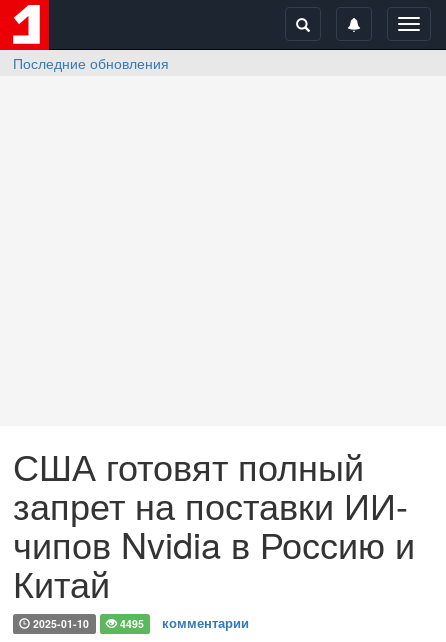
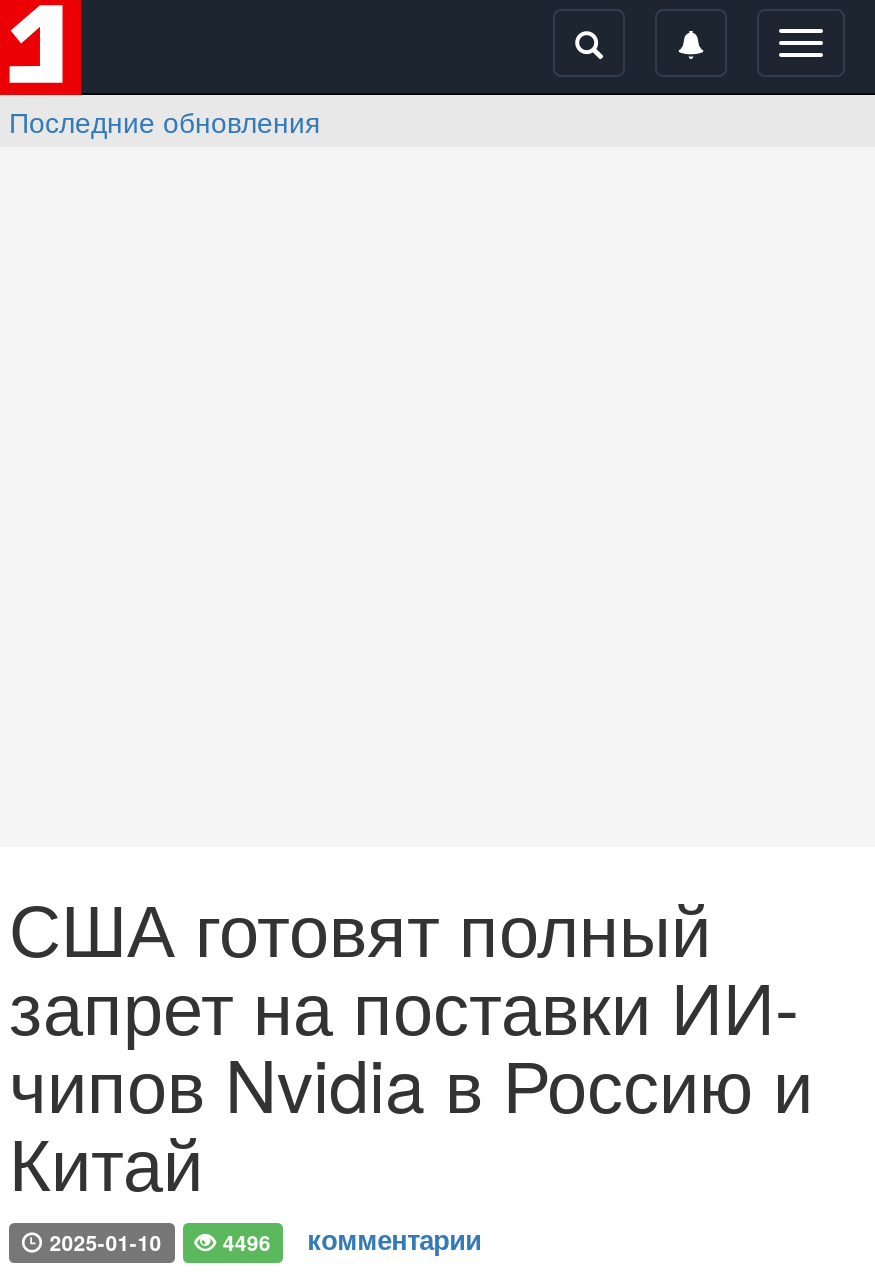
- 2025-01-10 4495 комментарии
+ 2025-01-10 4496 комментарии
